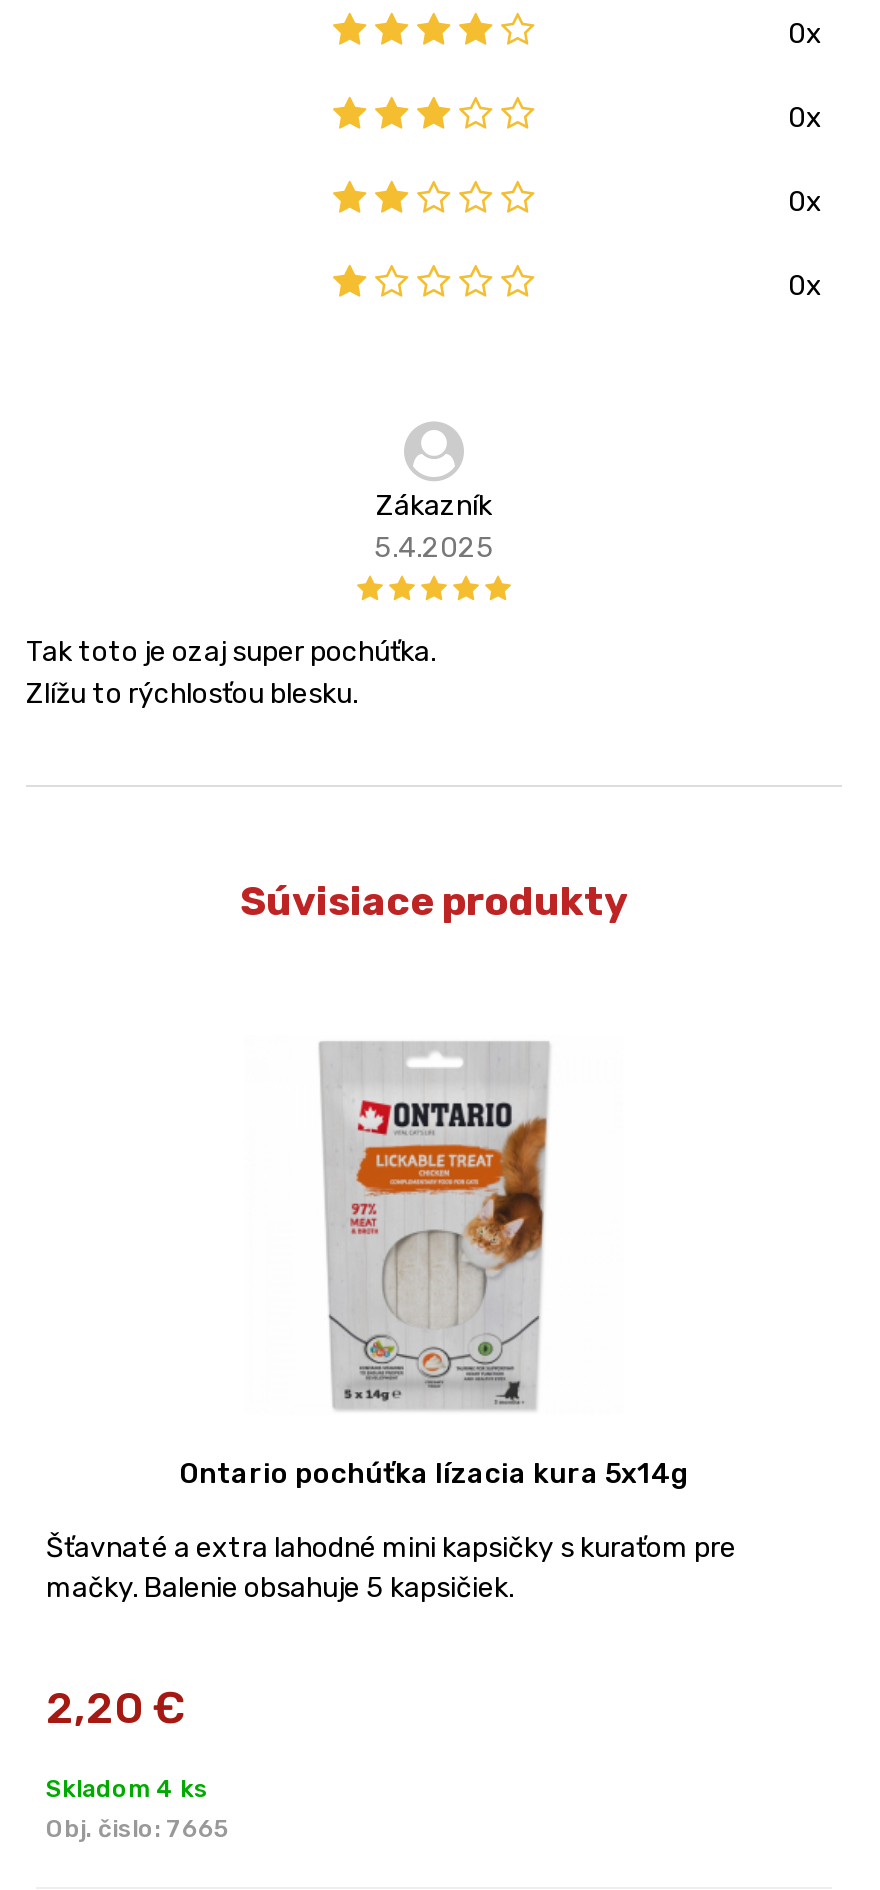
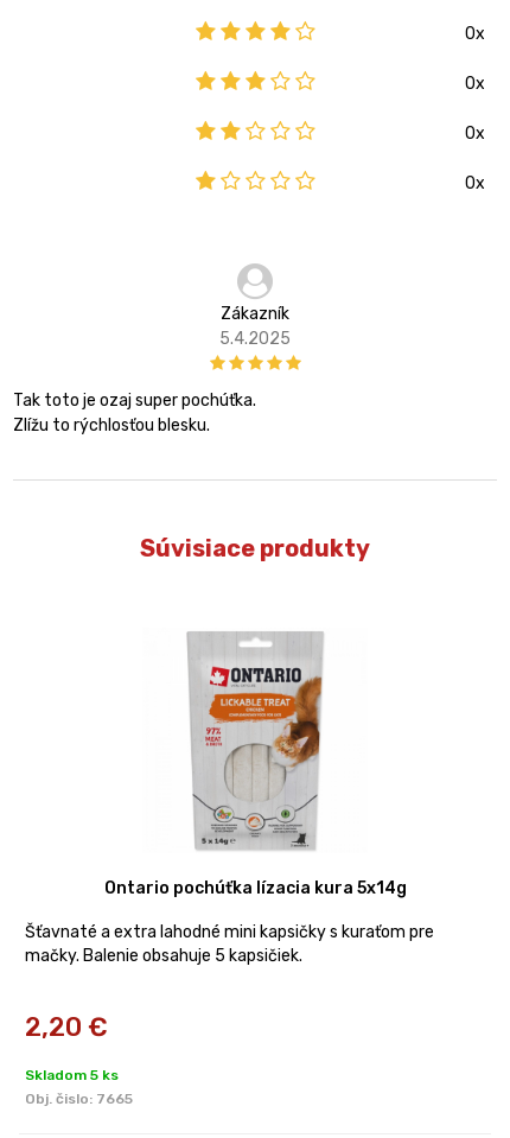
- Skladom 4 ks
+ Skladom 5 ks
